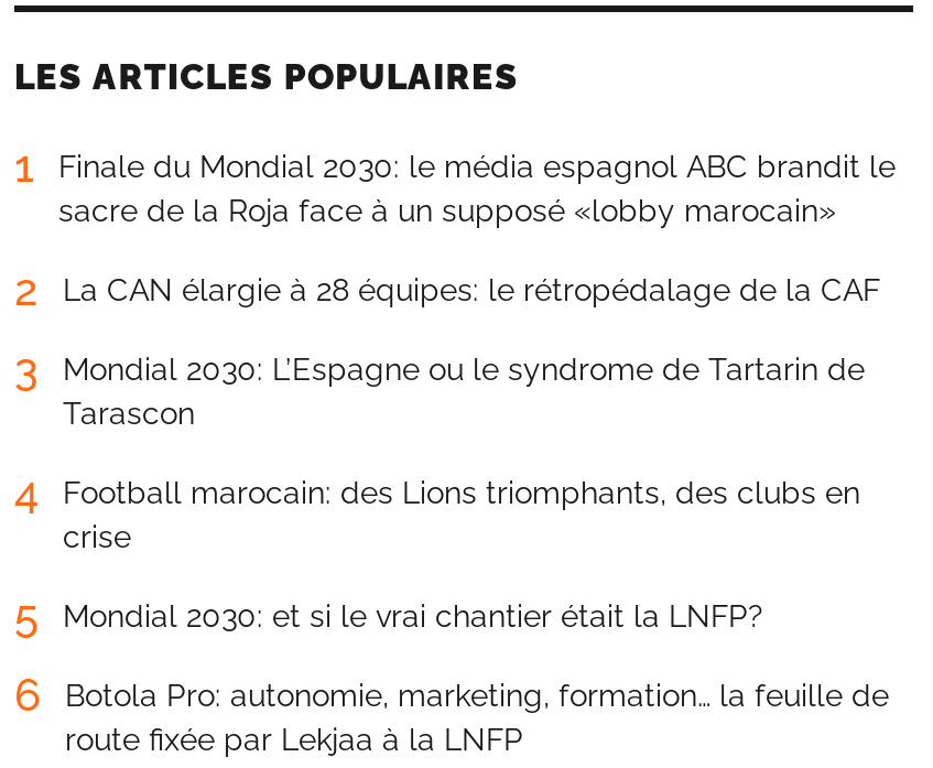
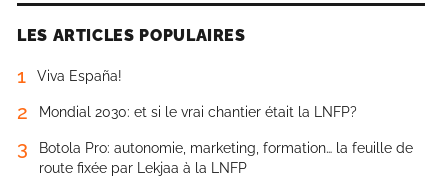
- Finale du Mondial 2030: le média espagnol ABC brandit le
- sacre de la Roja face à un supposé «lobby marocain»
+ Viva España!

- La CAN élargie à 28 équipes: le rétropédalage de la CAF
- 3
- Mondial 2030: L’Espagne ou le syndrome de Tartarin de
- Tarascon
- 4
- Football marocain: des Lions triomphants, des clubs en
- crise
- 5

- 6 Botola Pro: autonomie, marketing, formation… la feuille de
+ 3 Botola Pro: autonomie, marketing, formation… la feuille de
